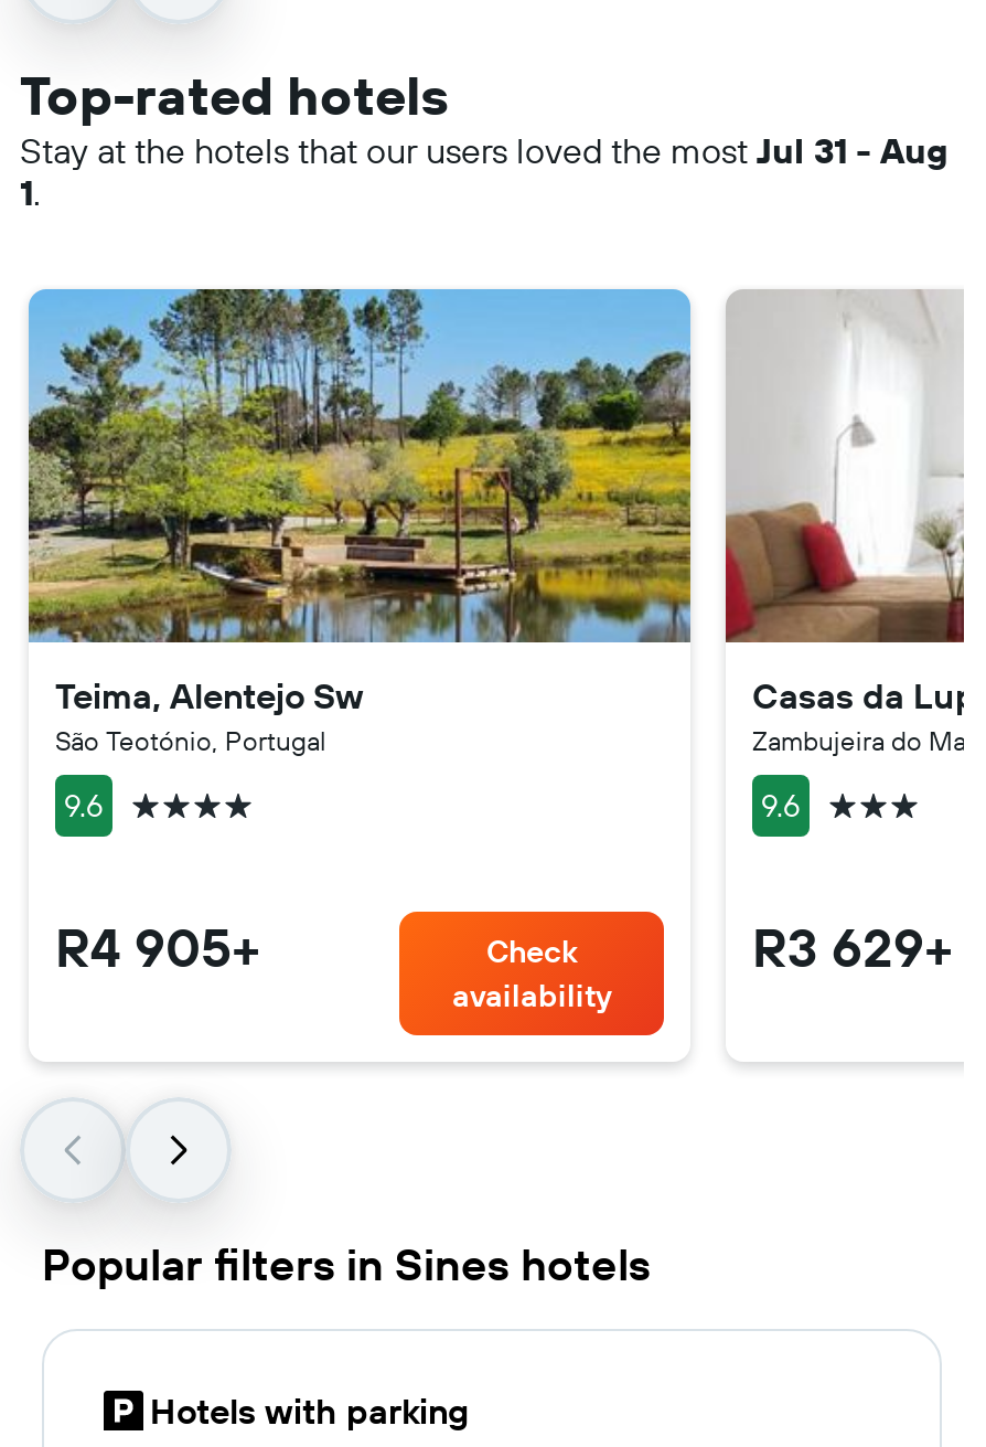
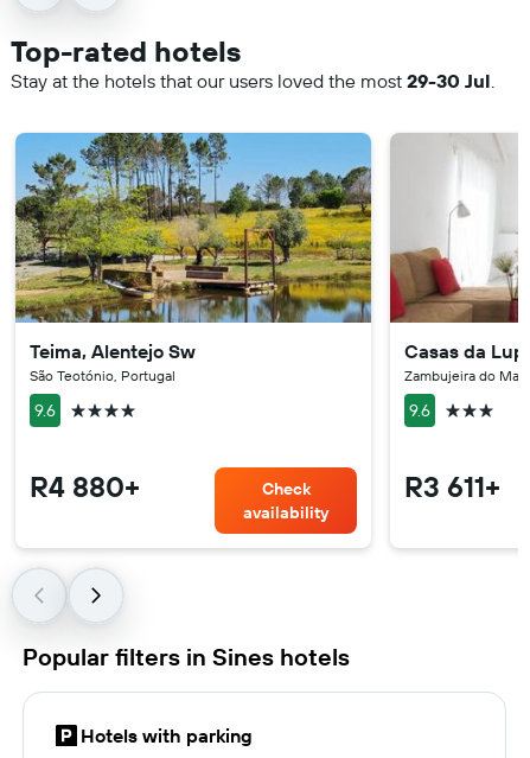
- Stay at the hotels that our users loved the most Jul 31 - Aug
- 1.
+ Stay at the hotels that our users loved the most 29-30 Jul.

- R4 905+
+ R4 880+

- R3 629+
+ R3 611+
